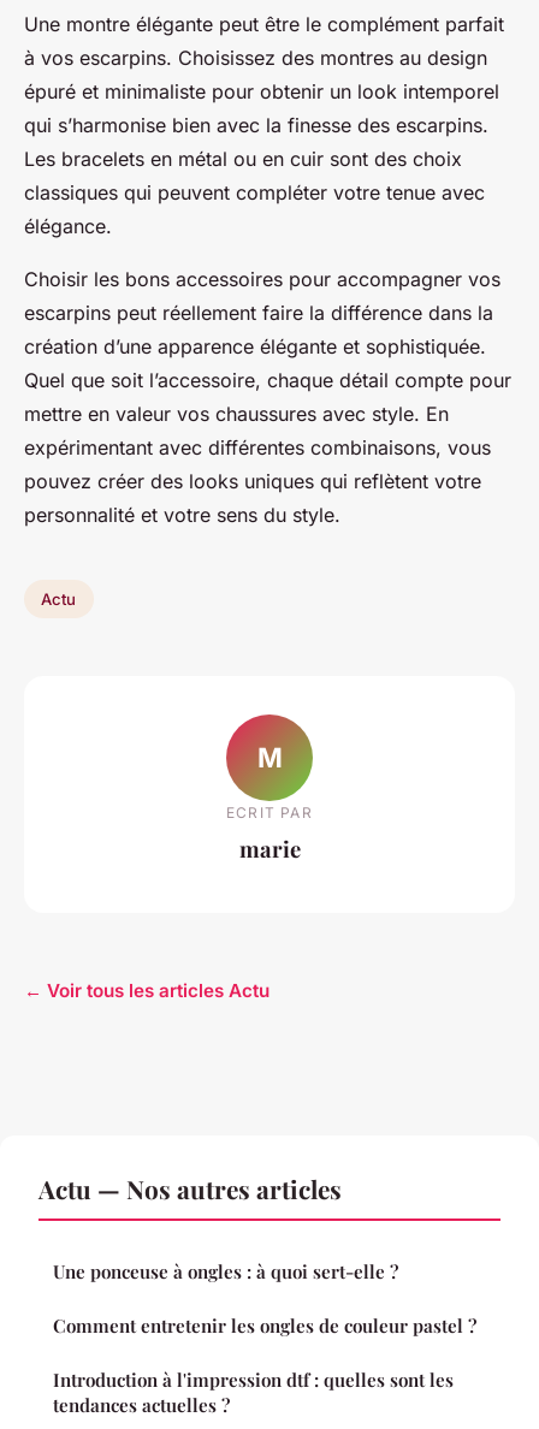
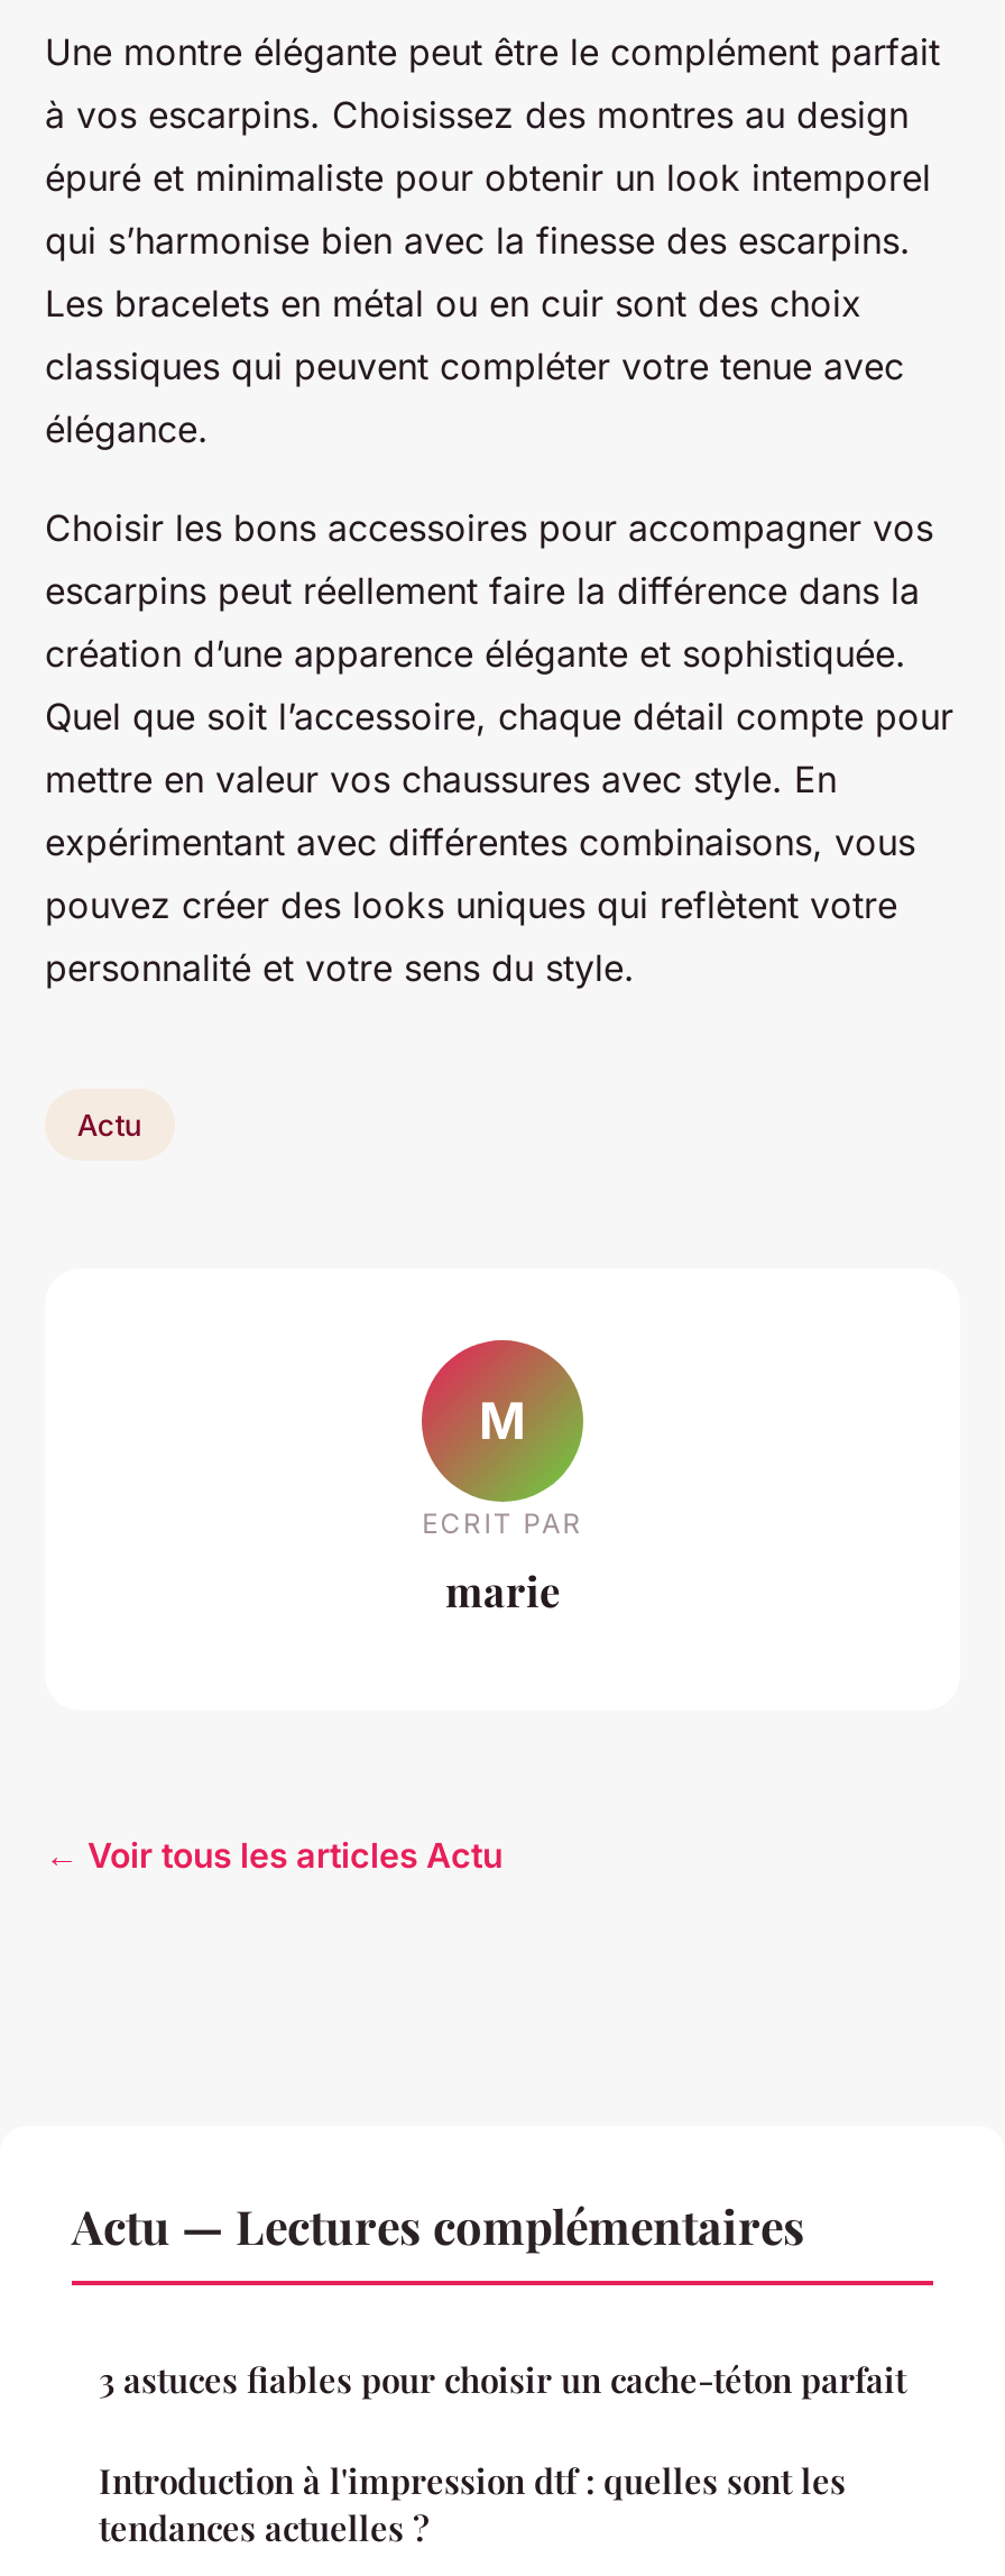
- Actu — Nos autres articles
- Une ponceuse à ongles : à quoi sert-elle ?
- Comment entretenir les ongles de couleur pastel ?
+ Actu — Lectures complémentaires
+ 3 astuces fiables pour choisir un cache-téton parfait
